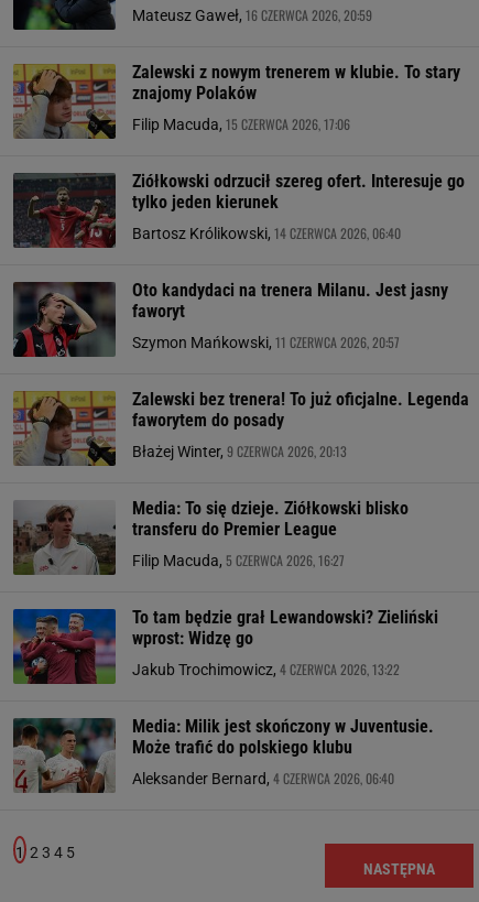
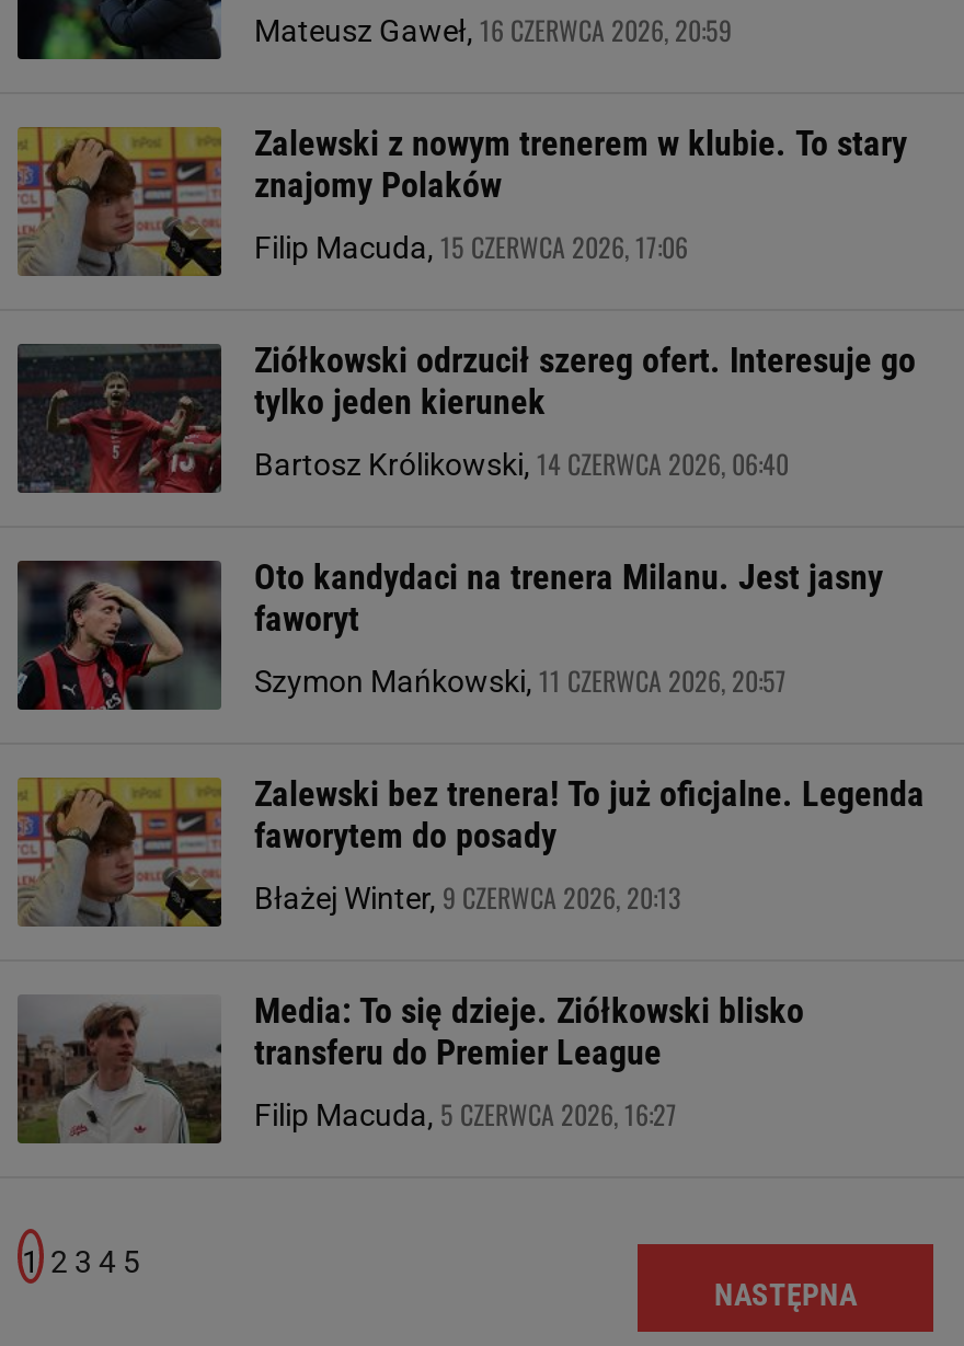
- [image]
- To tam będzie grał Lewandowski? Zieliński
- wprost: Widzę go
- Jakub Trochimowicz, 4 CZERWCA 2026, 13:22
- Media: Milik jest skończony w Juventusie.
- Może trafić do polskiego klubu
- Aleksander Bernard, 4 CZERWCA 2026, 06:40

- [image]
